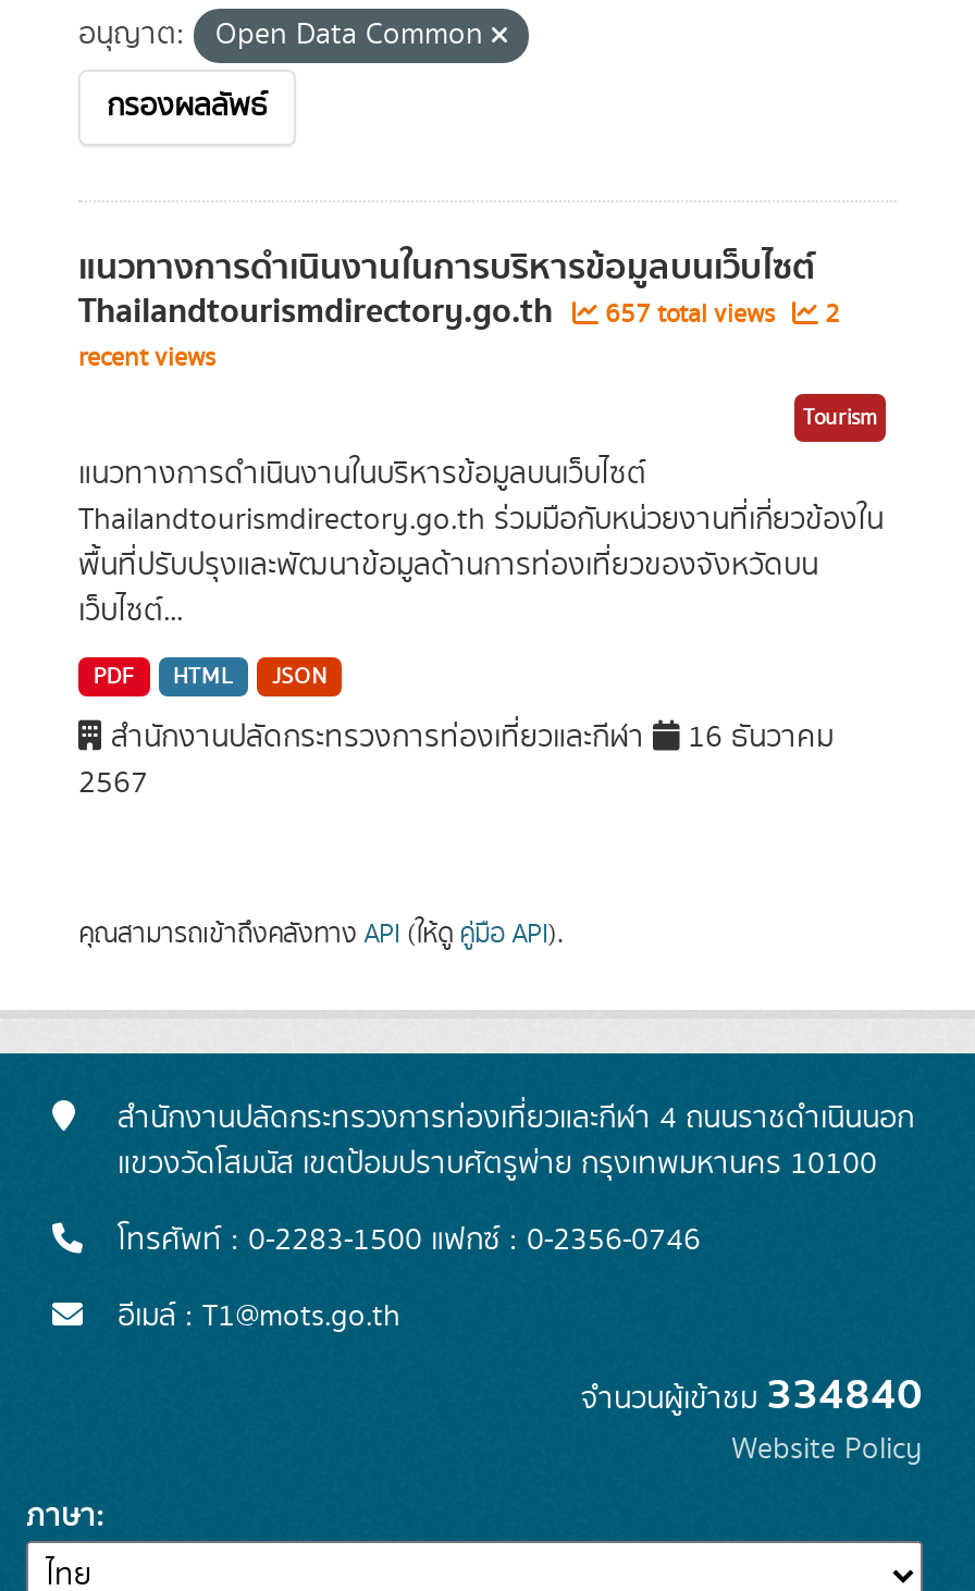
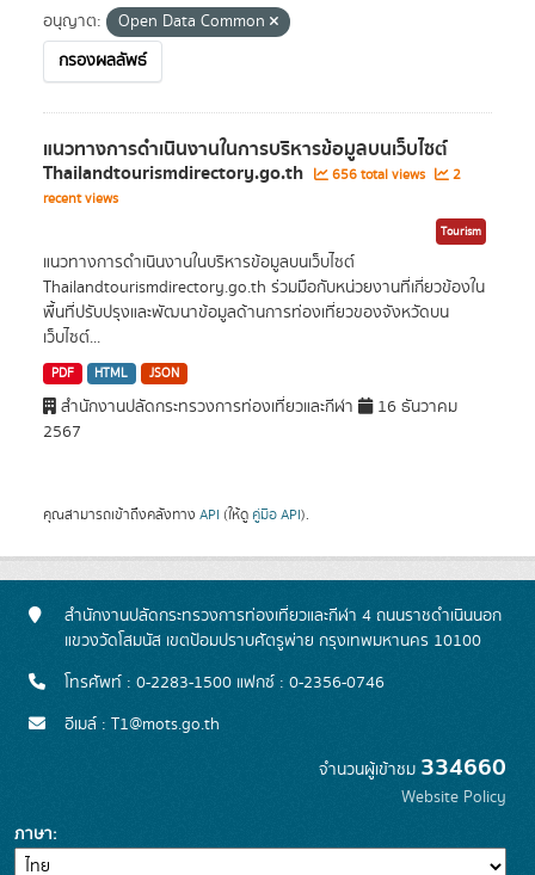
- Thailandtourismdirectory.go.th 657 total views 2
+ Thailandtourismdirectory.go.th 656 total views 2

- จำนวนผู้เข้าชม334840
+ จำนวนผู้เข้าชม334660
